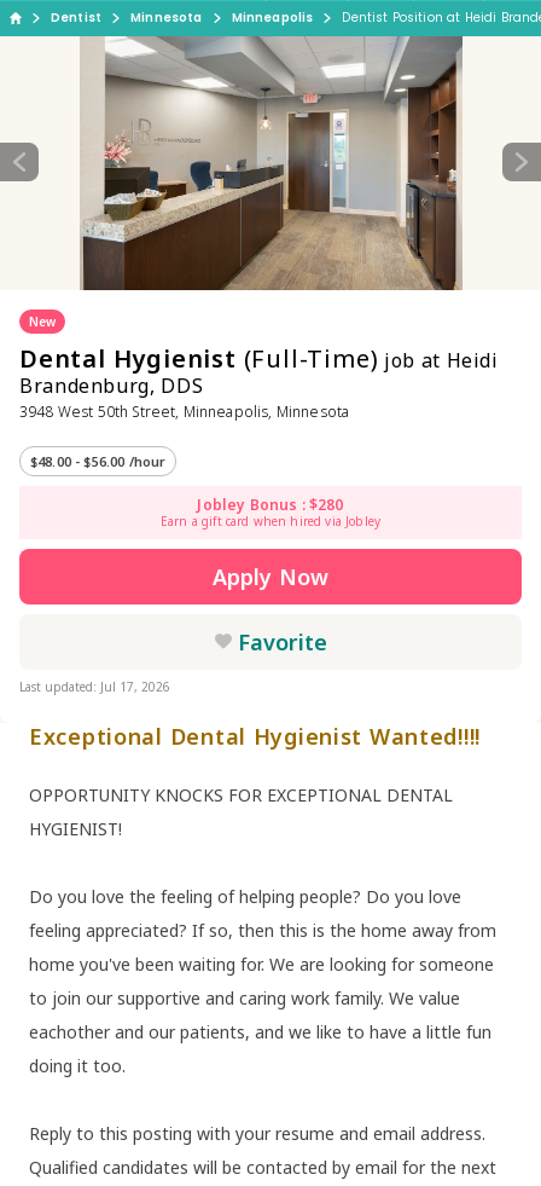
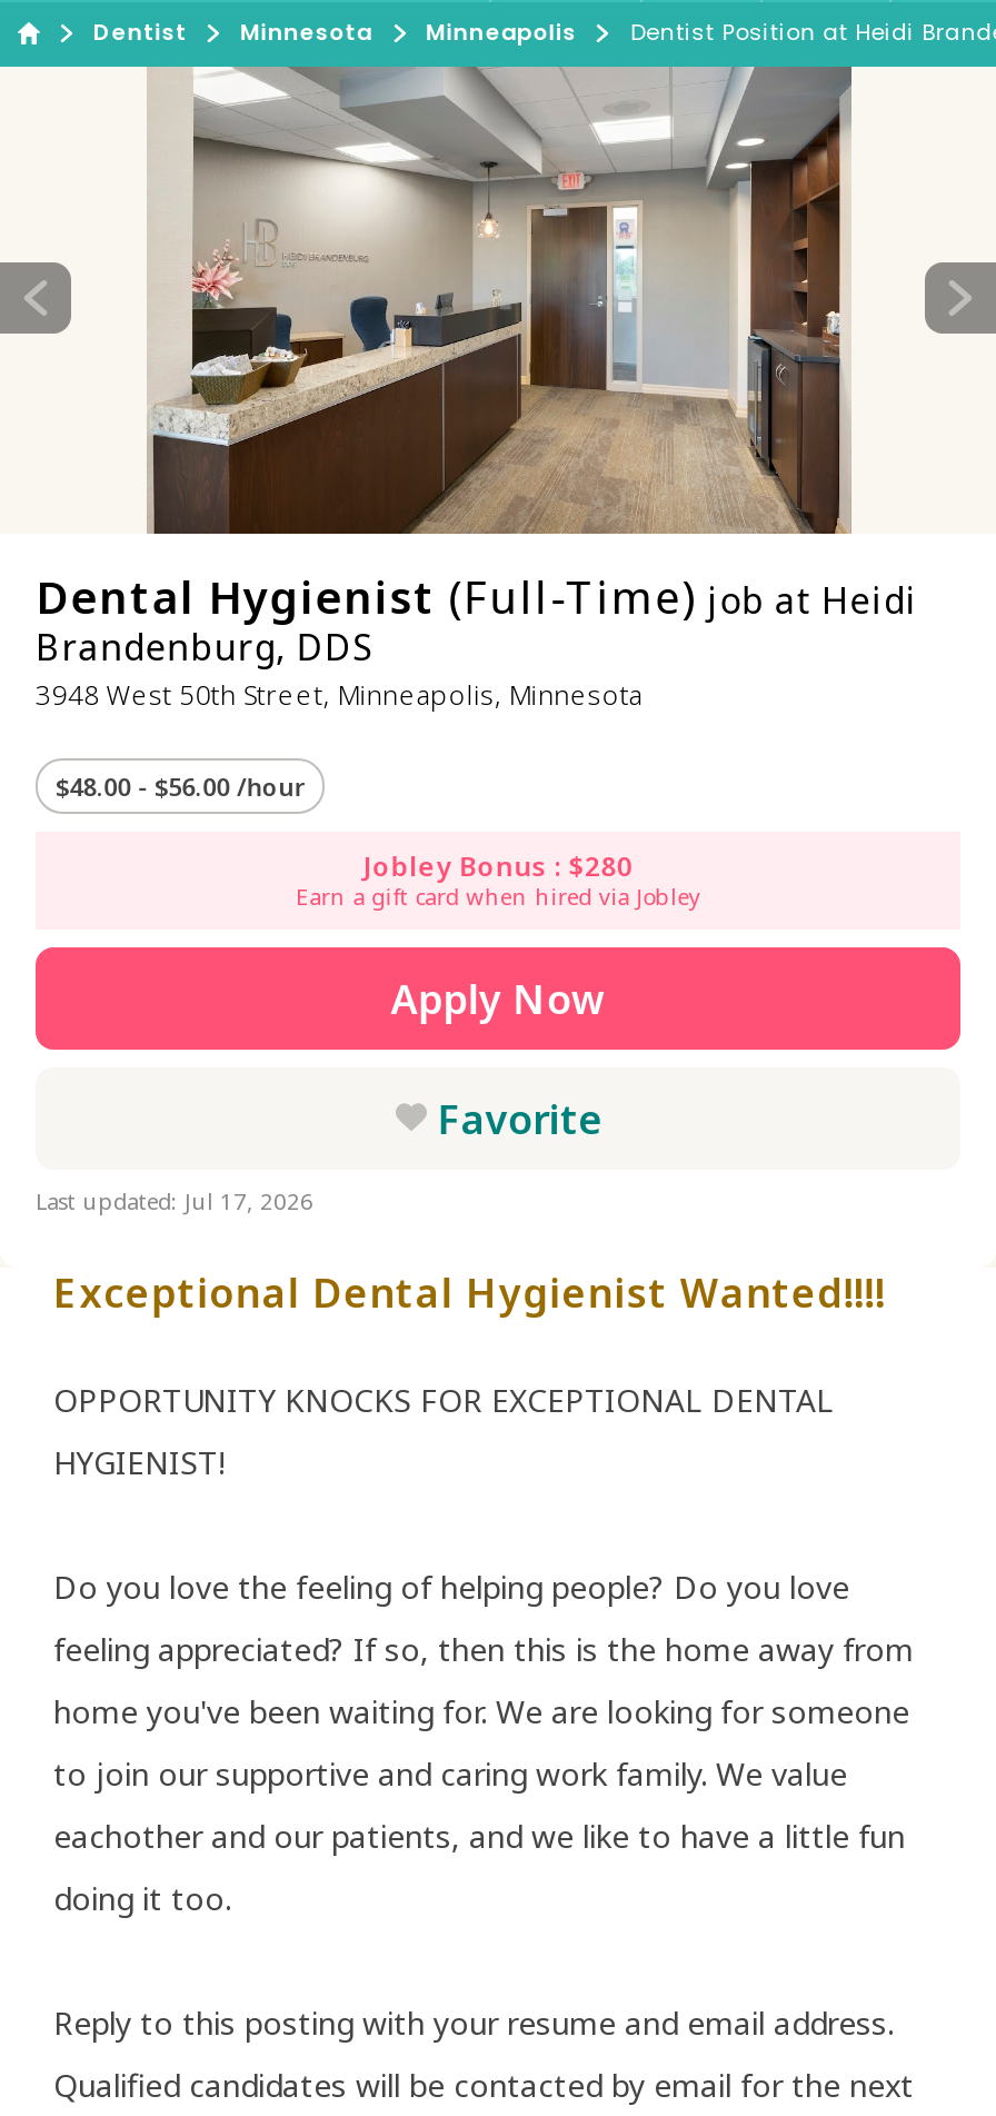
- New
